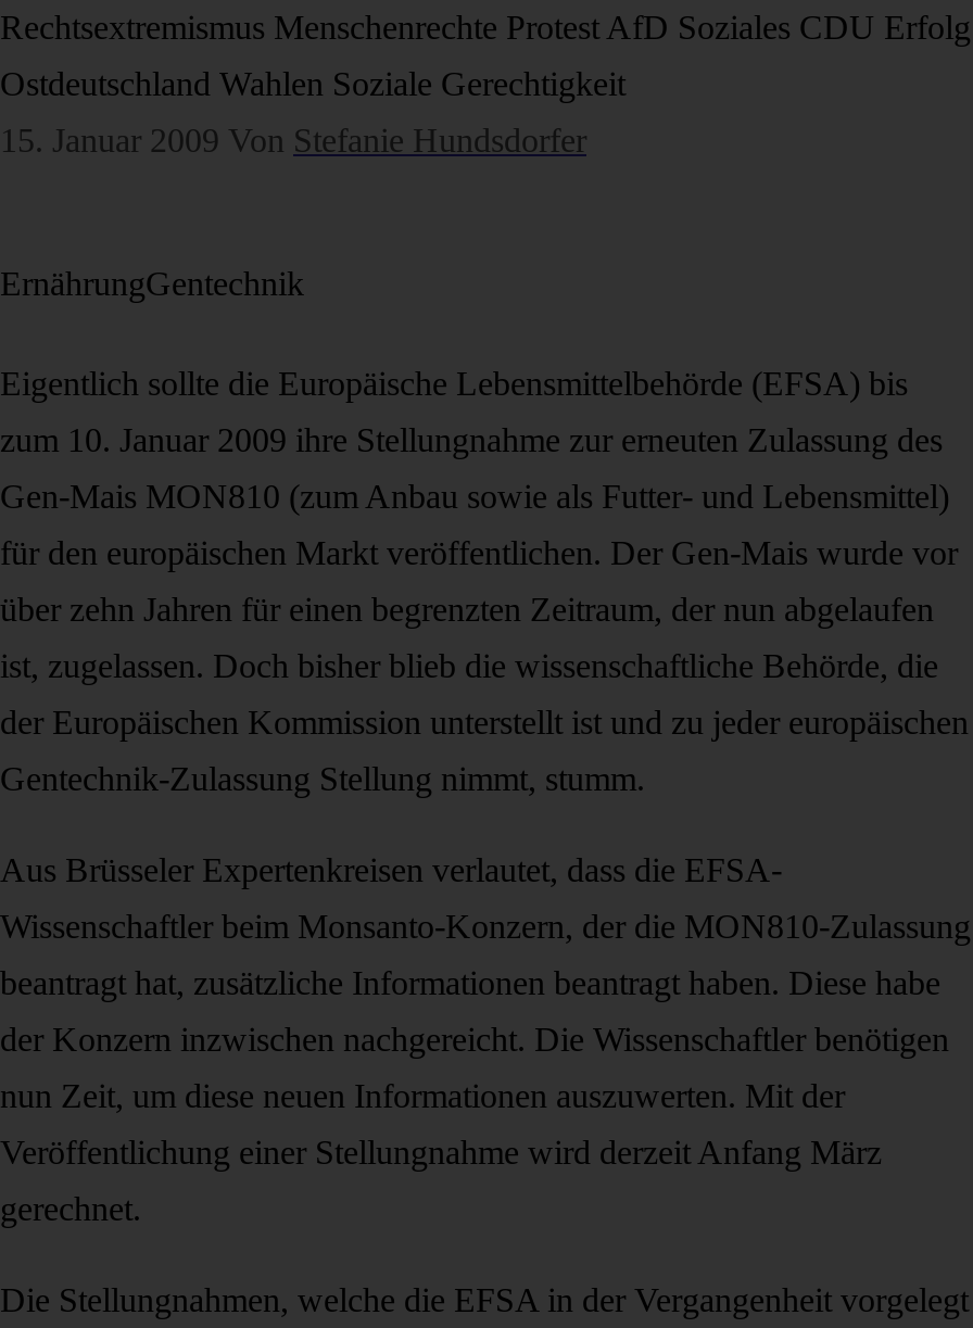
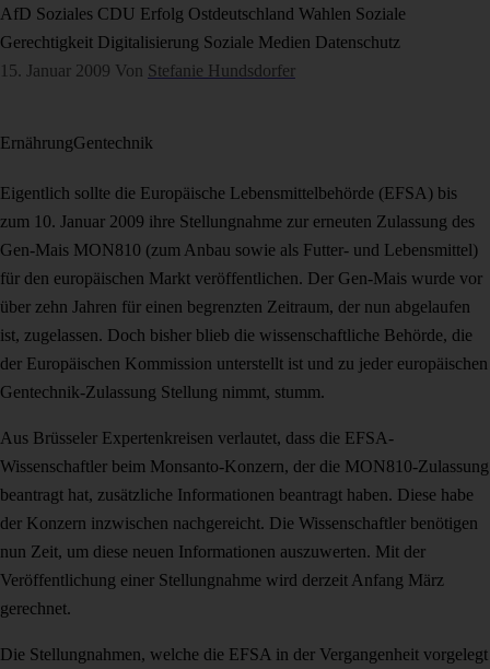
- Rechtsextremismus Menschenrechte Protest AfD Soziales CDU Erfolg
+ AfD Soziales CDU Erfolg Ostdeutschland Wahlen Soziale

- Ostdeutschland Wahlen Soziale Gerechtigkeit
+ Gerechtigkeit Digitalisierung Soziale Medien Datenschutz
